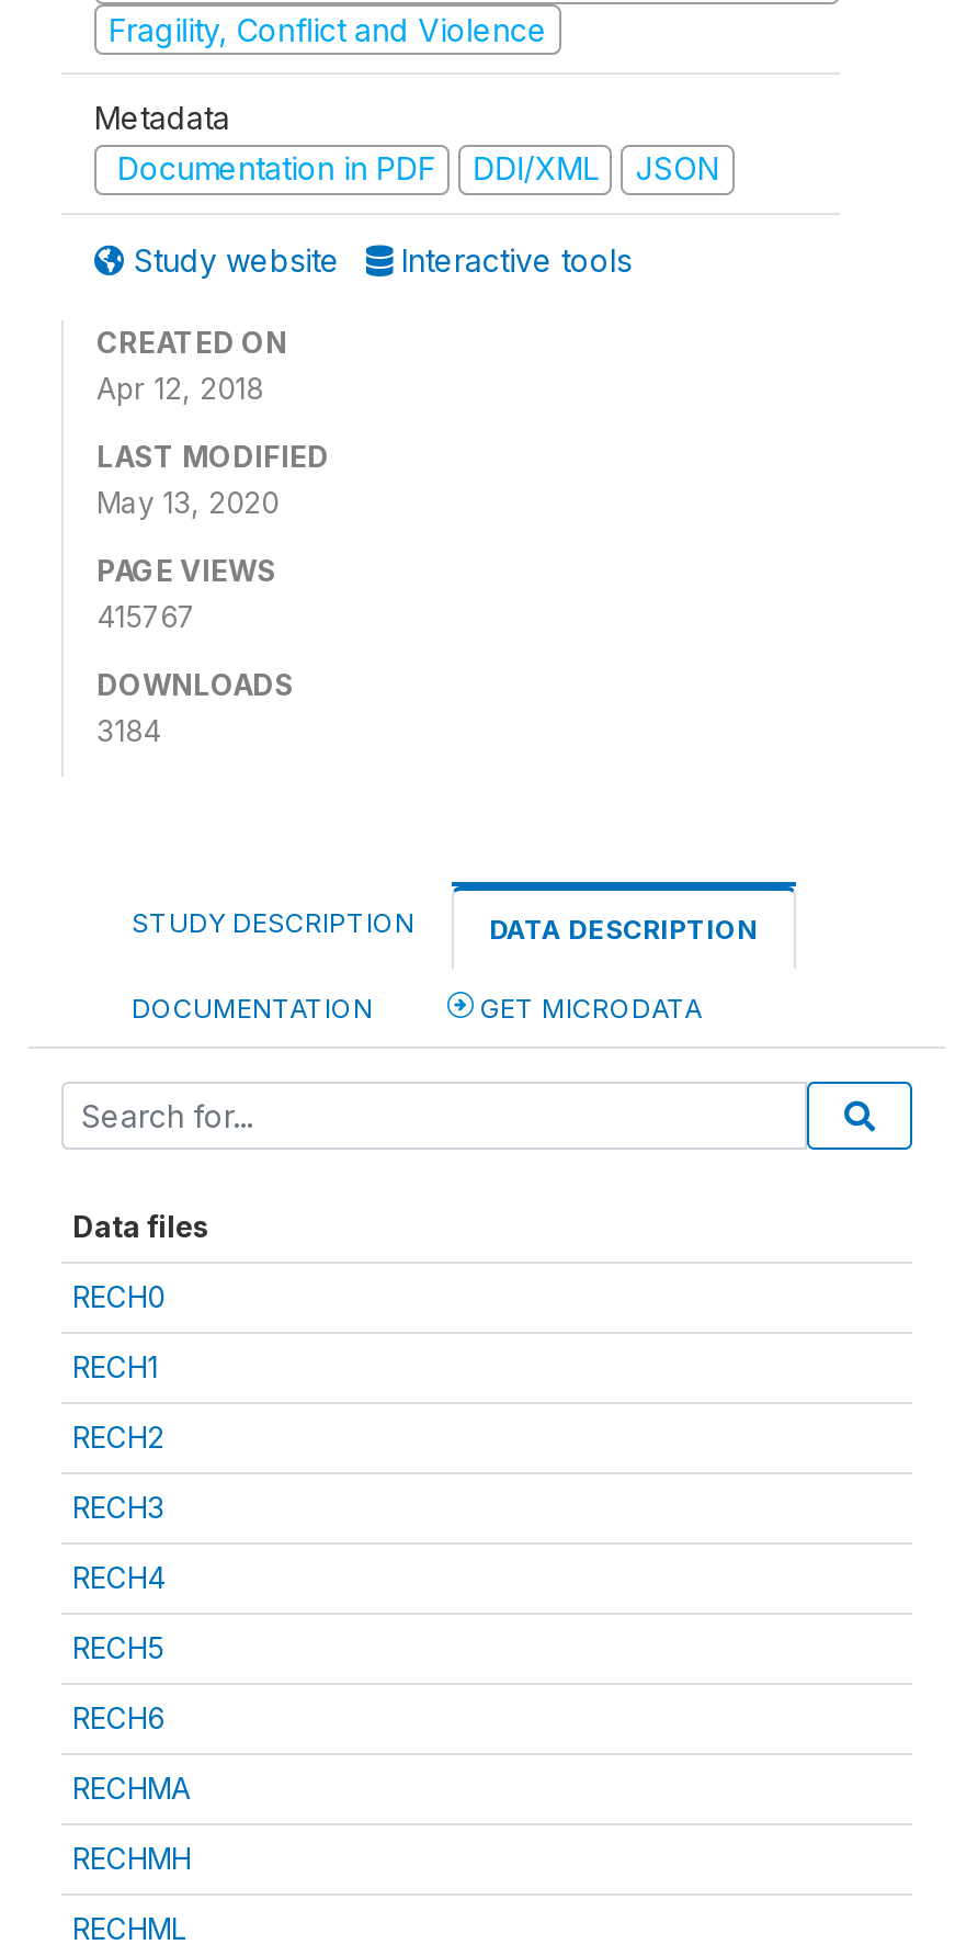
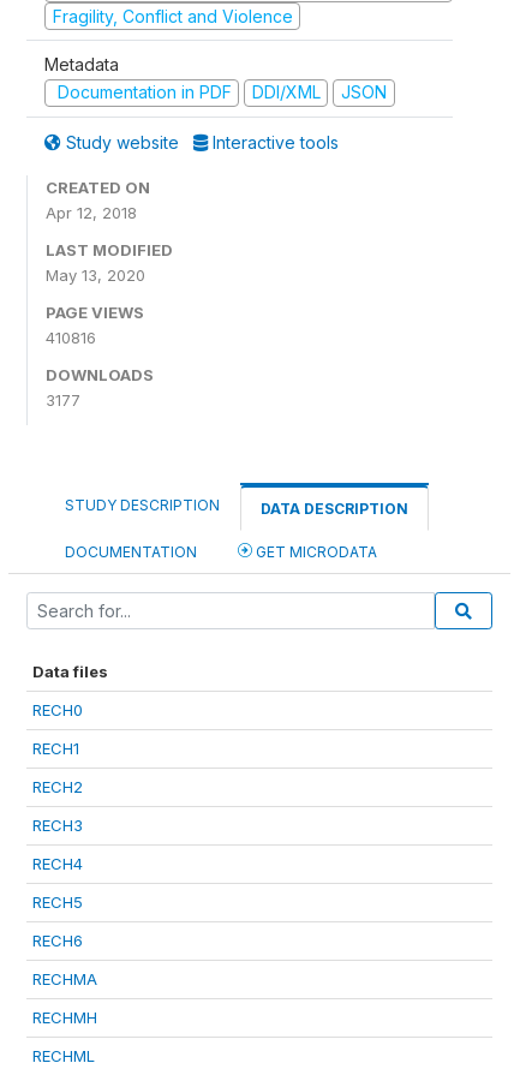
- 415767
+ 410816

- 3184
+ 3177
